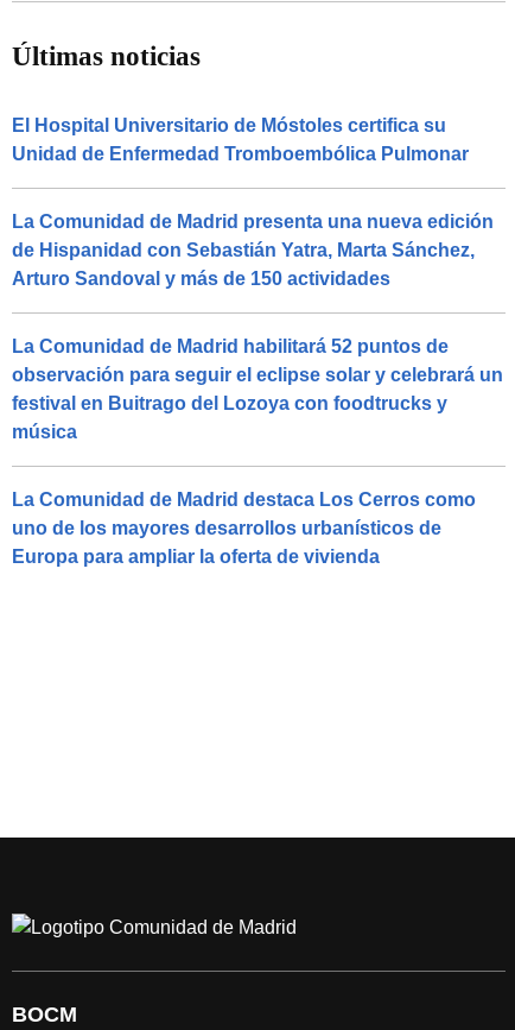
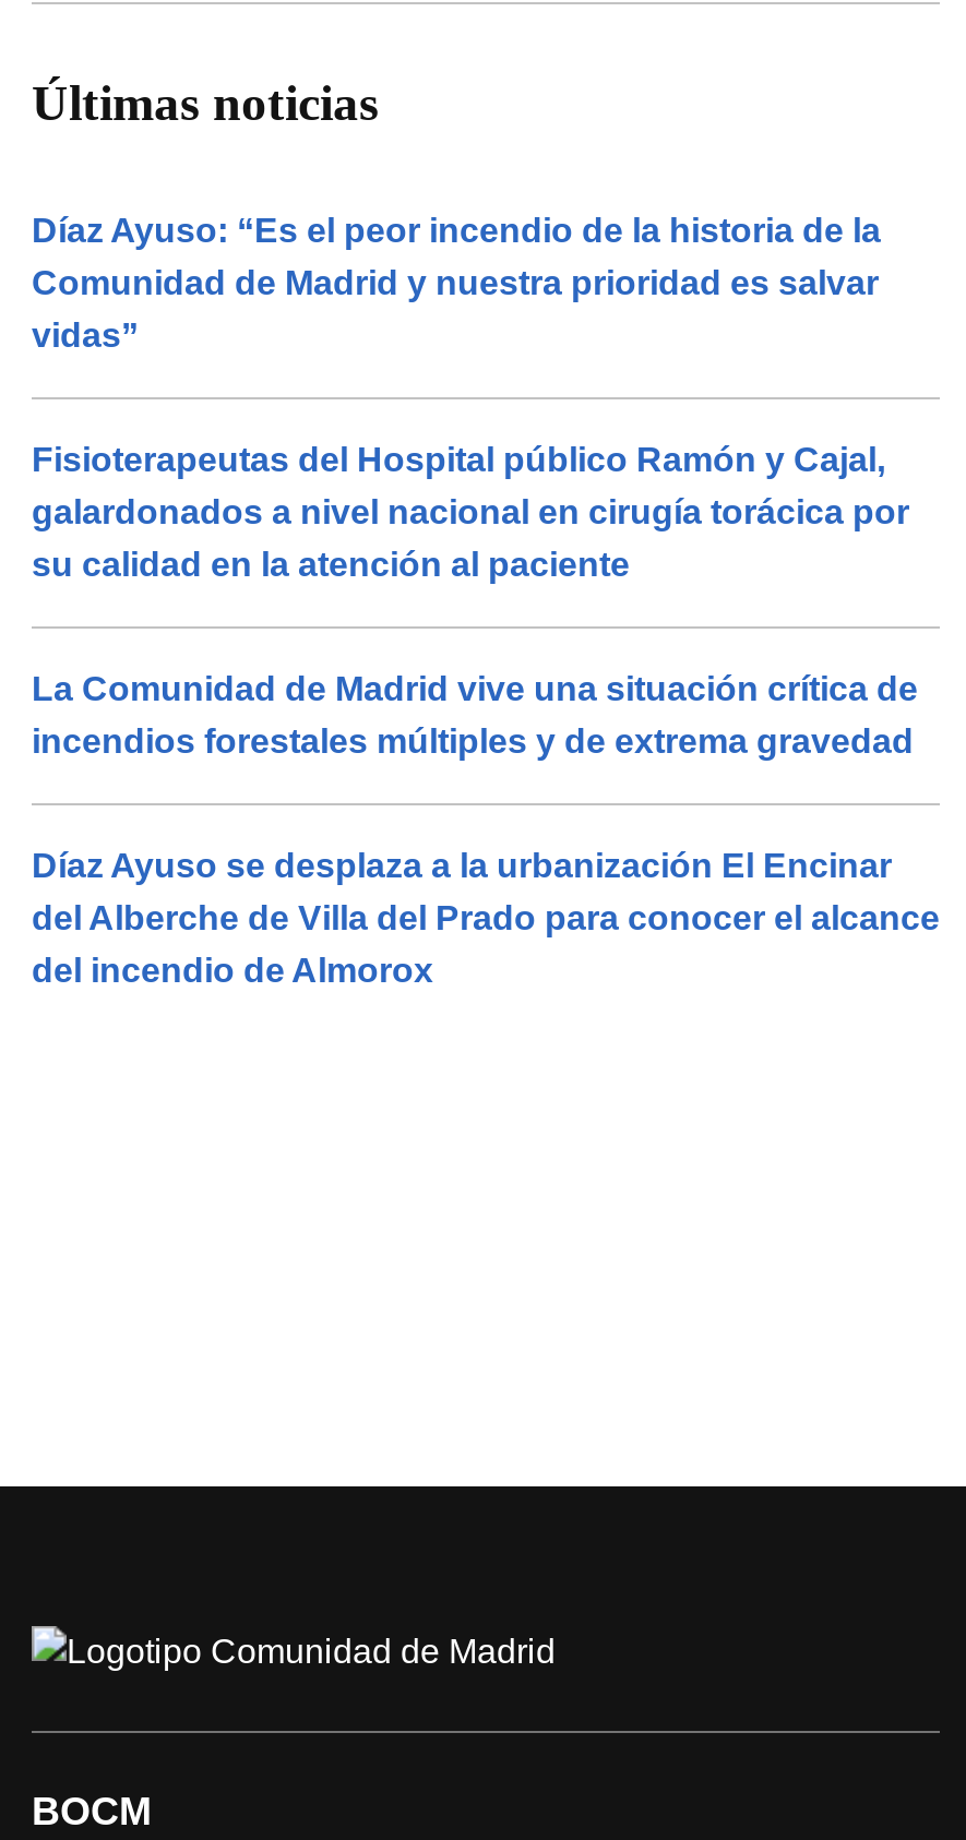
- El Hospital Universitario de Móstoles certifica su
- Unidad de Enfermedad Tromboembólica Pulmonar
+ Díaz Ayuso: “Es el peor incendio de la historia de la
+ Comunidad de Madrid y nuestra prioridad es salvar
+ vidas”

- La Comunidad de Madrid presenta una nueva edición
- de Hispanidad con Sebastián Yatra, Marta Sánchez,
- Arturo Sandoval y más de 150 actividades
+ Fisioterapeutas del Hospital público Ramón y Cajal,
+ galardonados a nivel nacional en cirugía torácica por
+ su calidad en la atención al paciente

- La Comunidad de Madrid habilitará 52 puntos de
- observación para seguir el eclipse solar y celebrará un
- festival en Buitrago del Lozoya con foodtrucks y
- música
+ La Comunidad de Madrid vive una situación crítica de
+ incendios forestales múltiples y de extrema gravedad

- La Comunidad de Madrid destaca Los Cerros como
- uno de los mayores desarrollos urbanísticos de
- Europa para ampliar la oferta de vivienda
+ Díaz Ayuso se desplaza a la urbanización El Encinar
+ del Alberche de Villa del Prado para conocer el alcance
+ del incendio de Almorox
